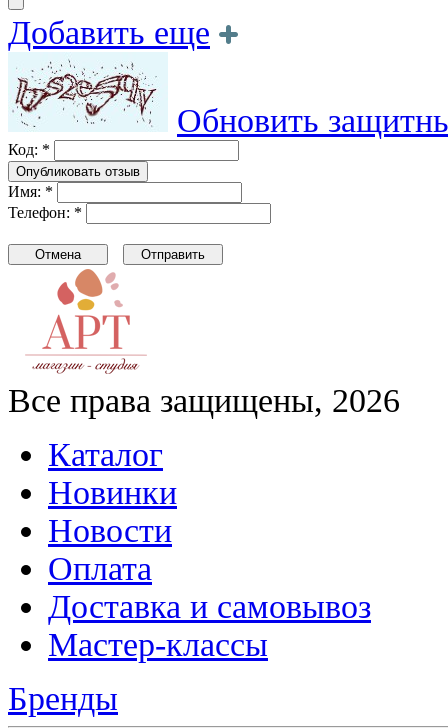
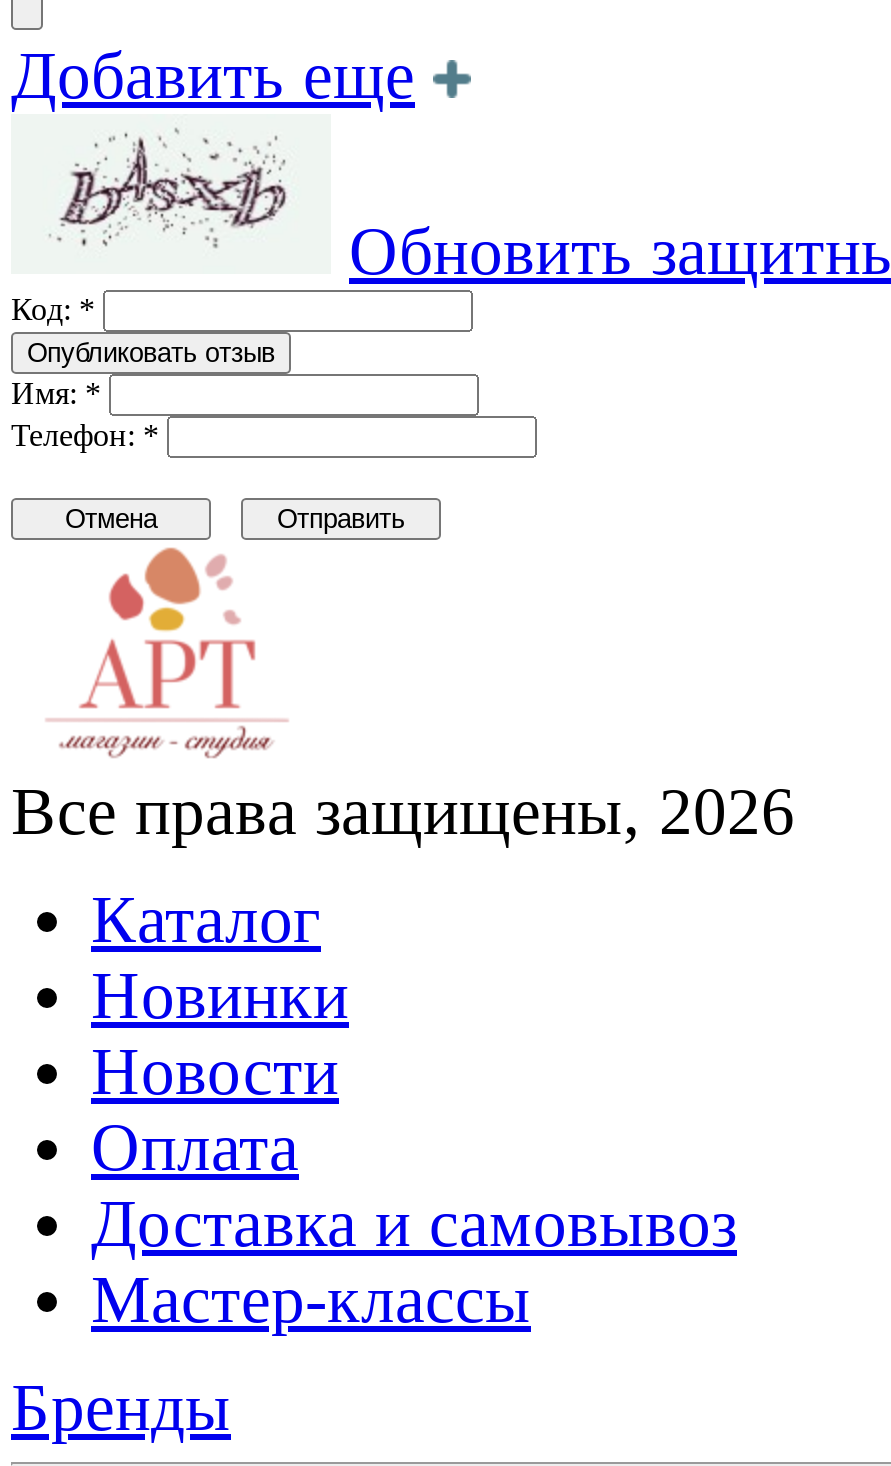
- [image]
+ [image]
